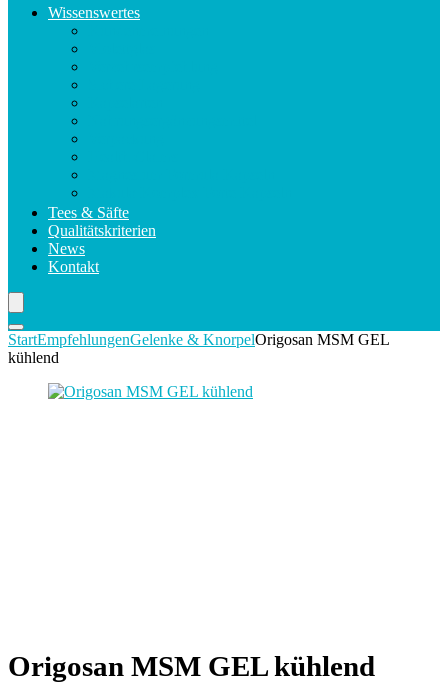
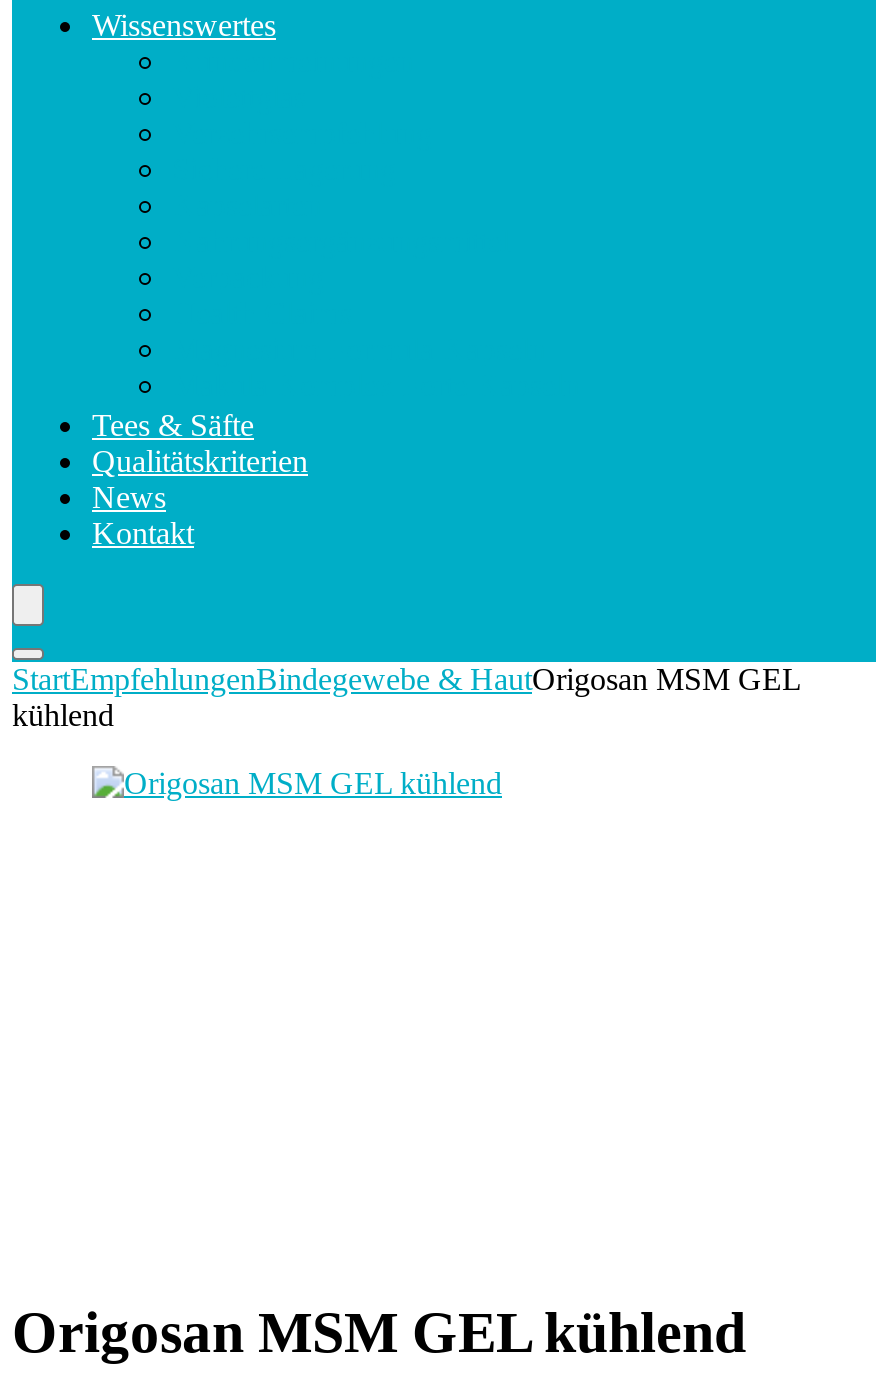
- StartEmpfehlungenGelenke & KnorpelOrigosan MSM GEL
+ StartEmpfehlungenBindegewebe & HautOrigosan MSM GEL
